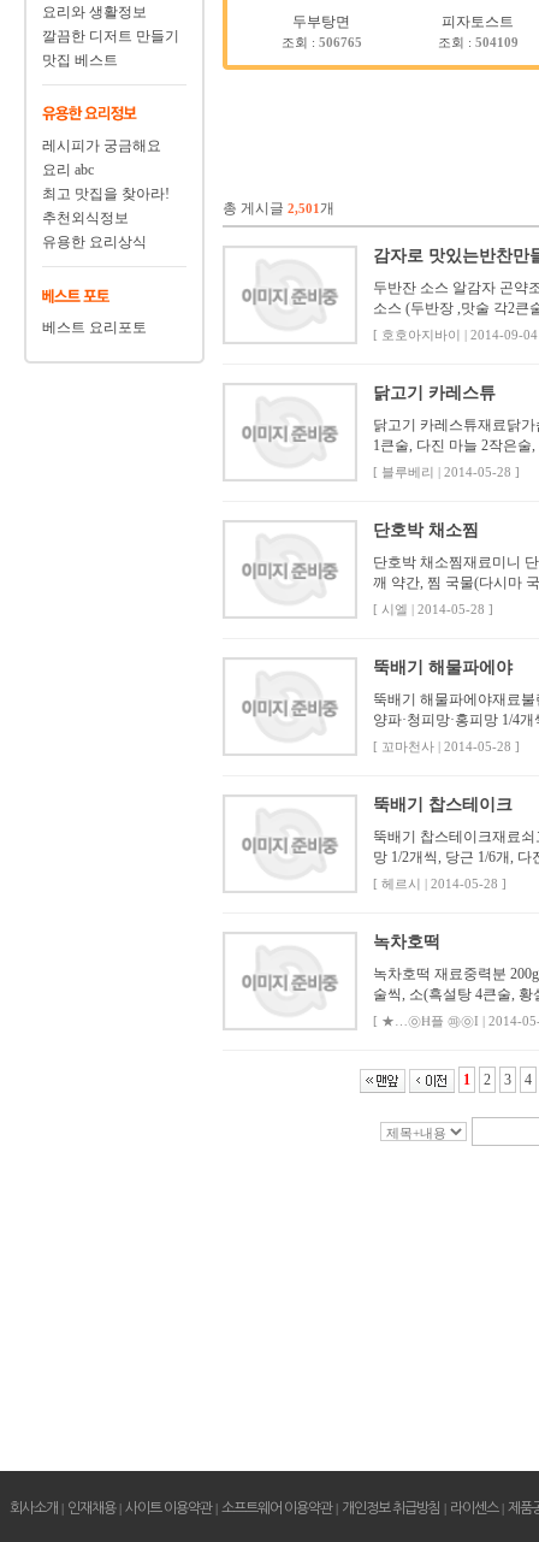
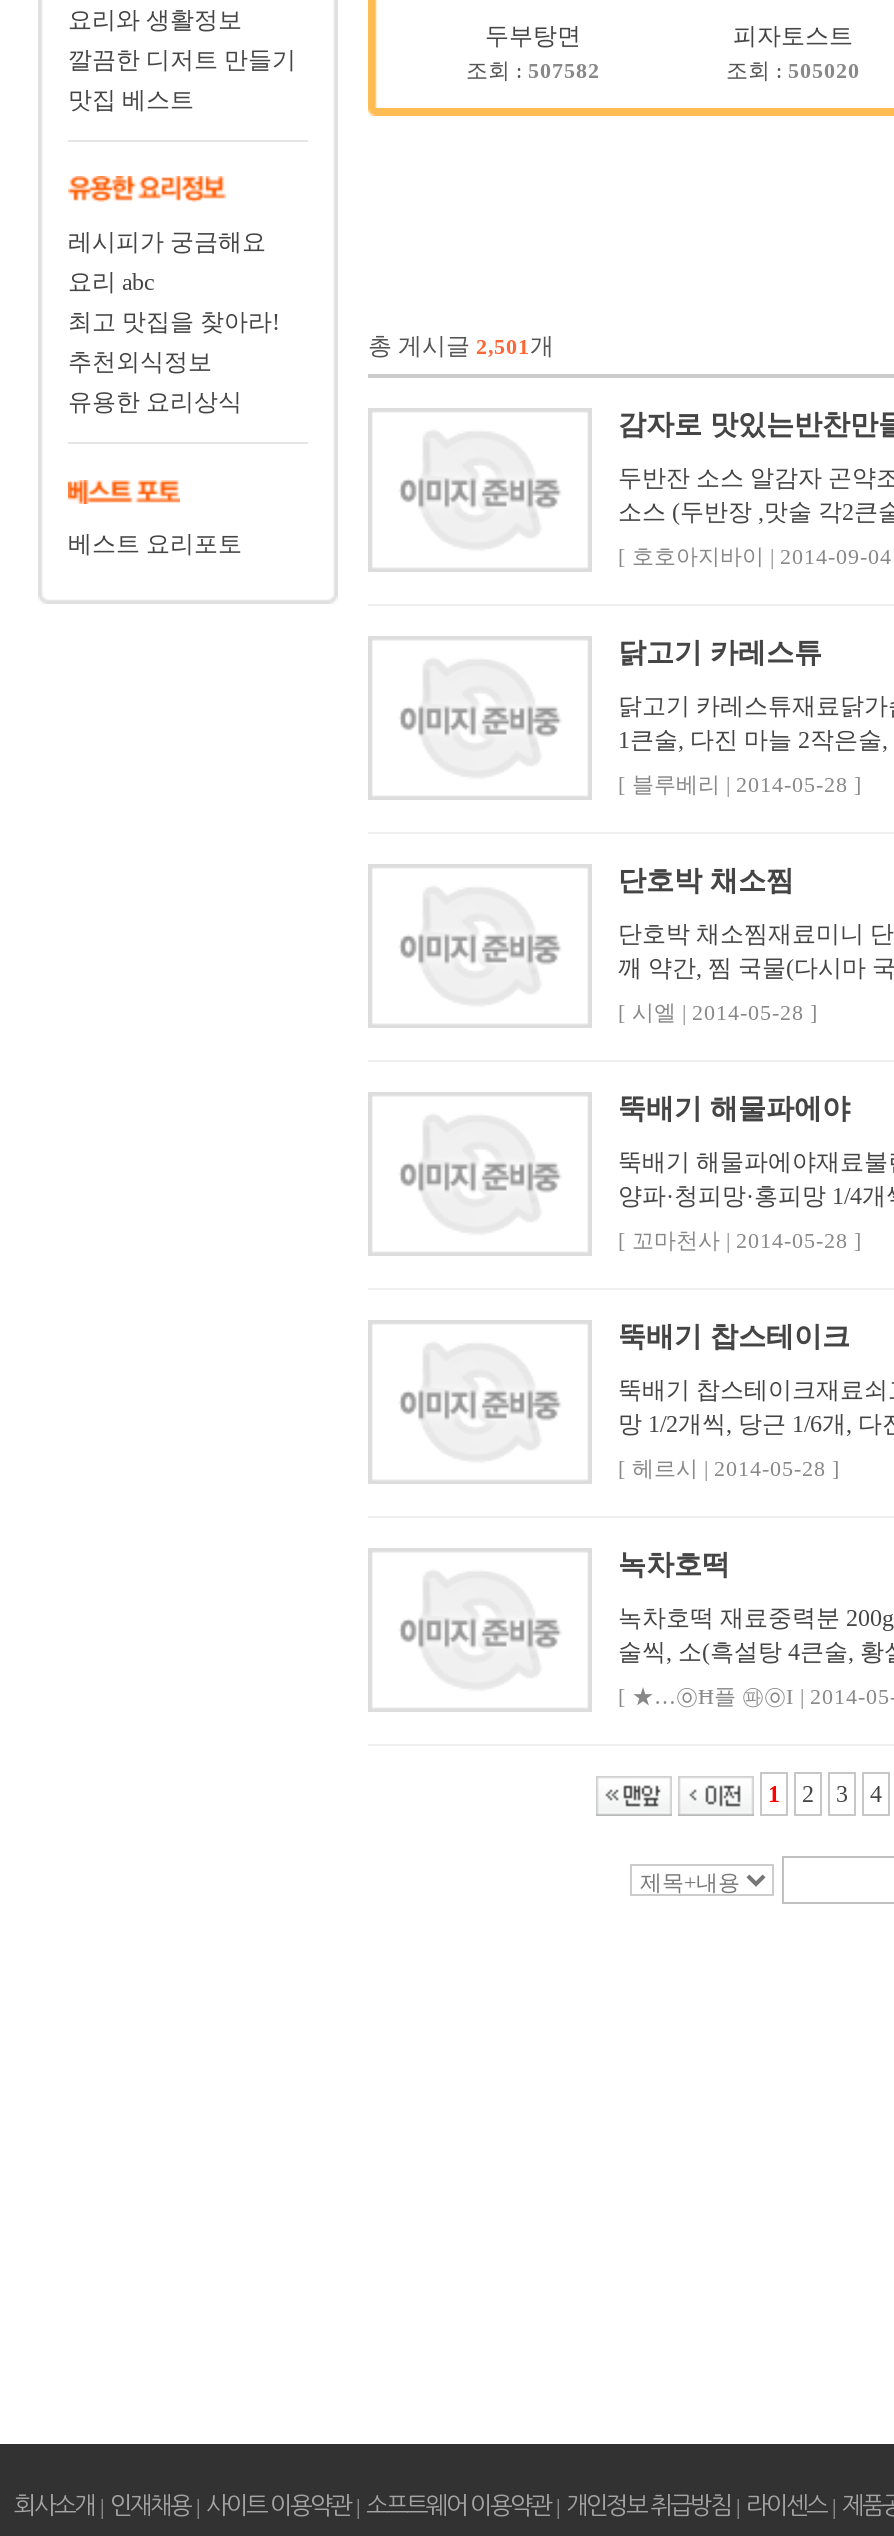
- 조회 : 506765
+ 조회 : 507582

- 조회 : 504109
+ 조회 : 505020
